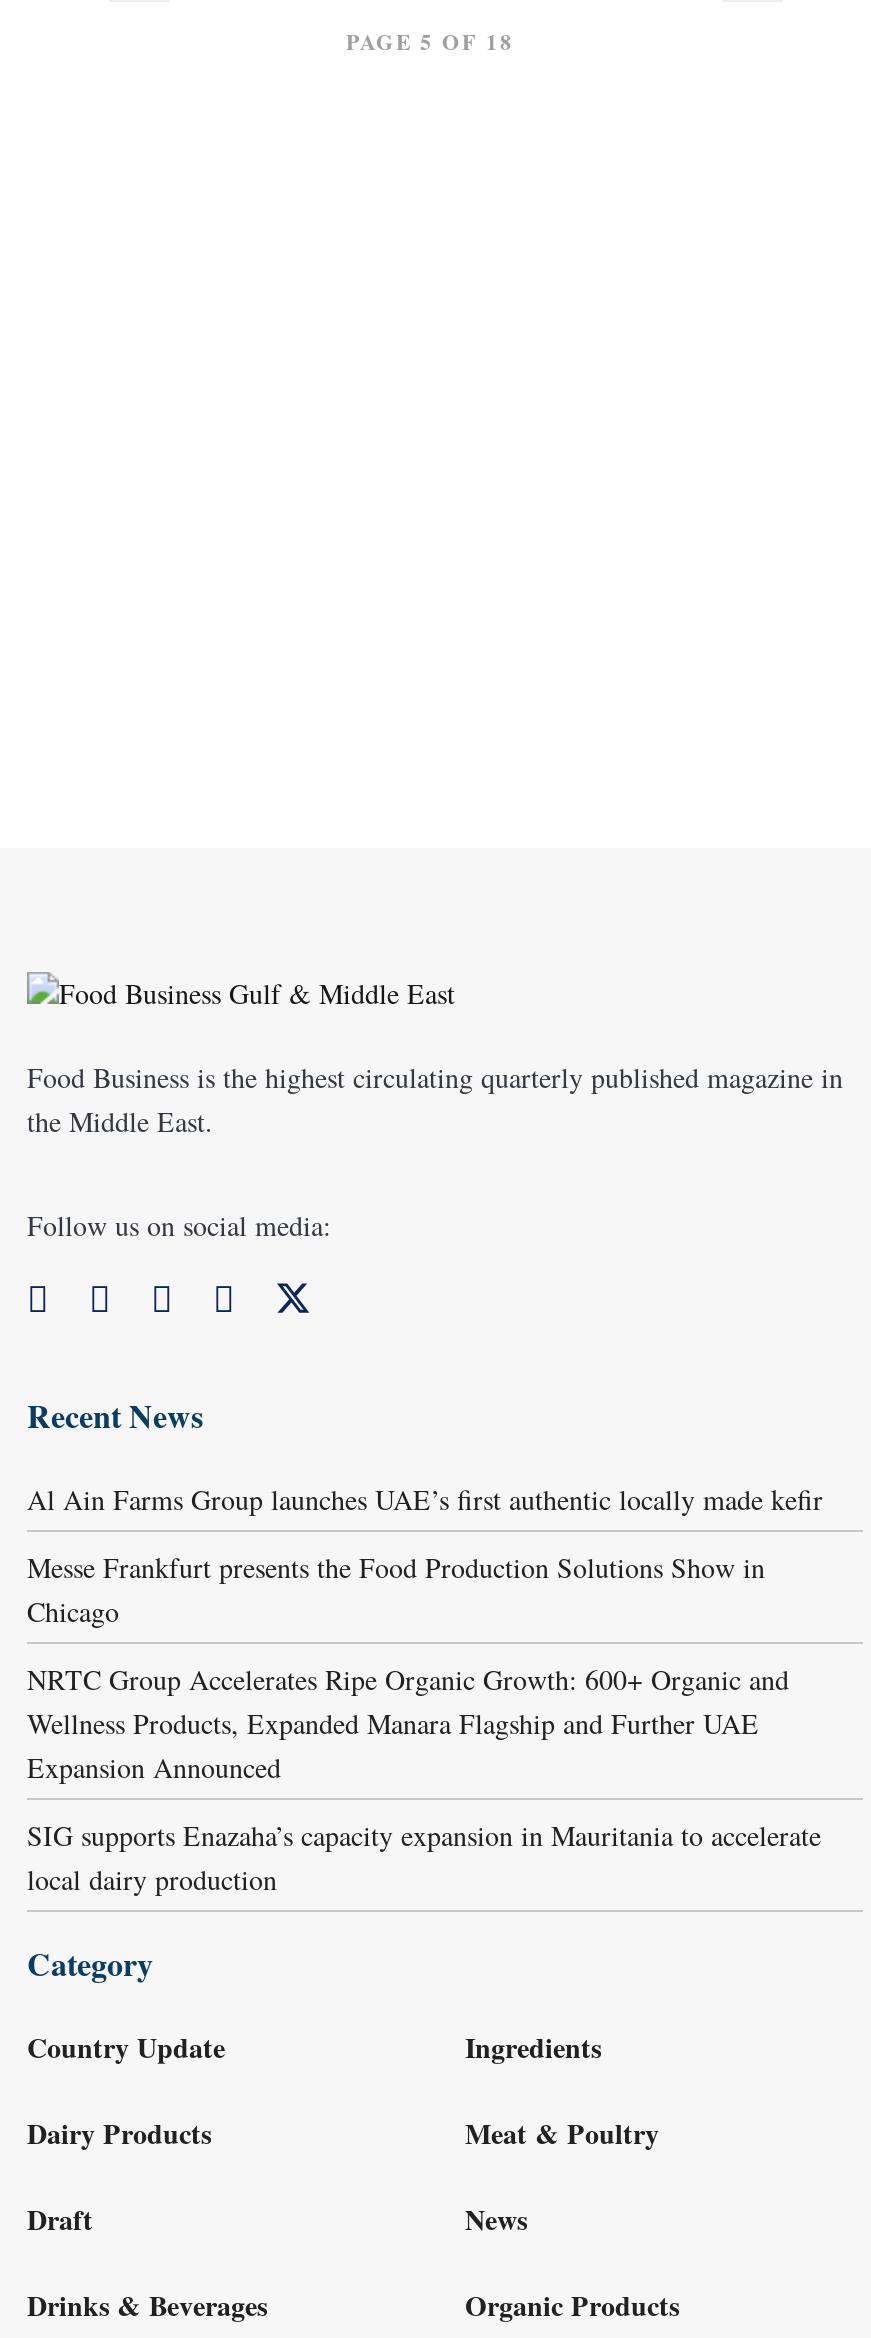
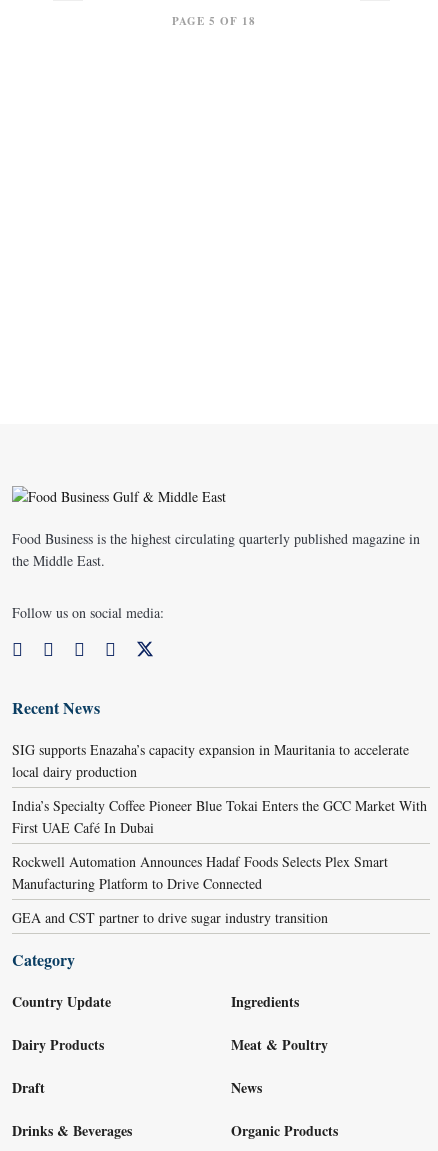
- Al Ain Farms Group launches UAE’s first authentic locally made kefir
- Messe Frankfurt presents the Food Production Solutions Show in
- Chicago
- NRTC Group Accelerates Ripe Organic Growth: 600+ Organic and
- Wellness Products, Expanded Manara Flagship and Further UAE
- Expansion Announced

moved up: SIG supports Enazaha’s capacity expansion in Mauritania to accelerate | local dairy production

+ India’s Specialty Coffee Pioneer Blue Tokai Enters the GCC Market With
+ First UAE Café In Dubai
+ Rockwell Automation Announces Hadaf Foods Selects Plex Smart
+ Manufacturing Platform to Drive Connected
+ GEA and CST partner to drive sugar industry transition
